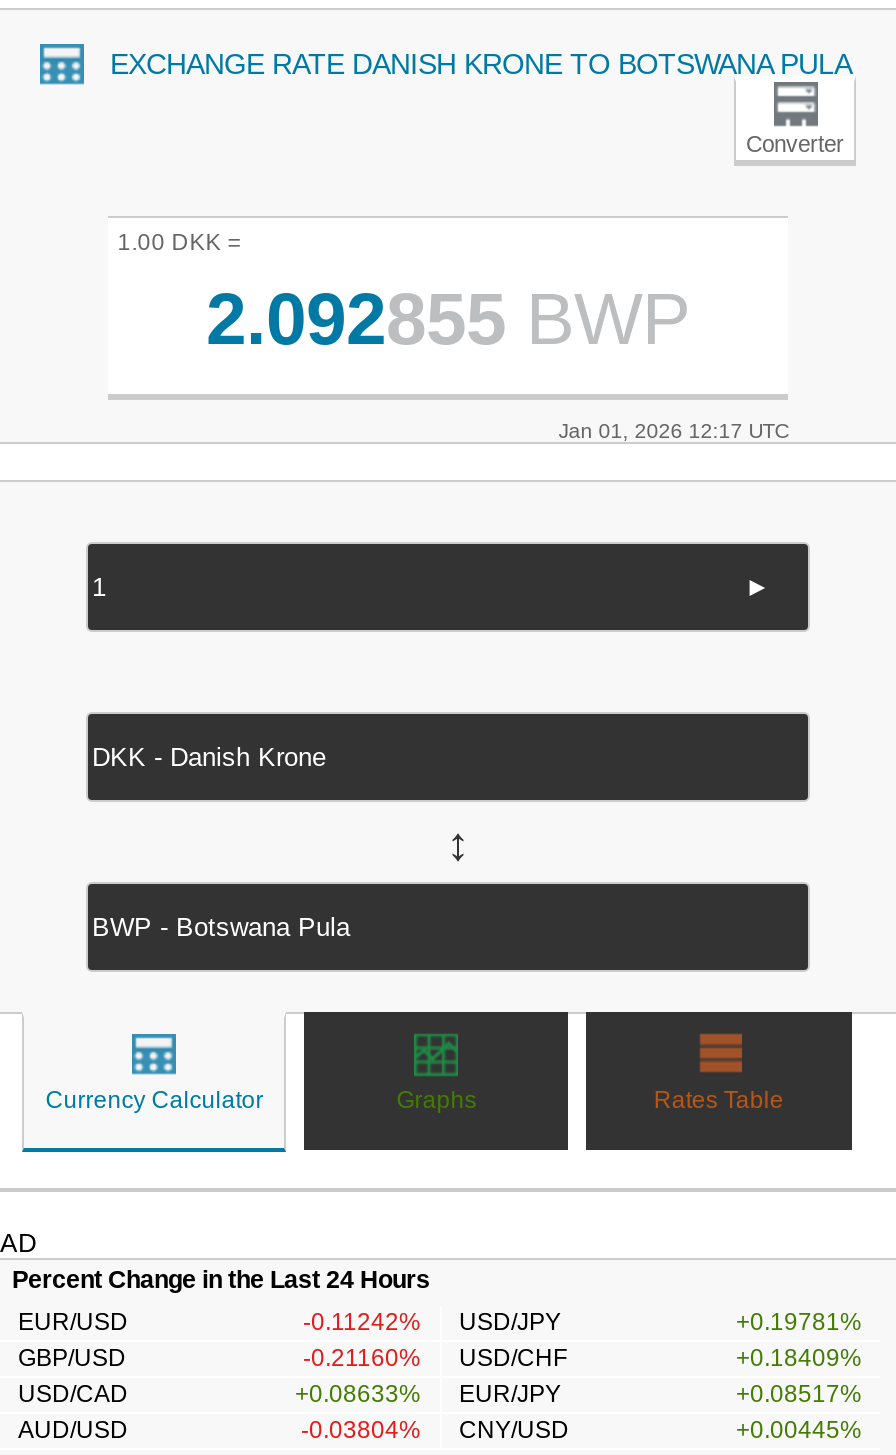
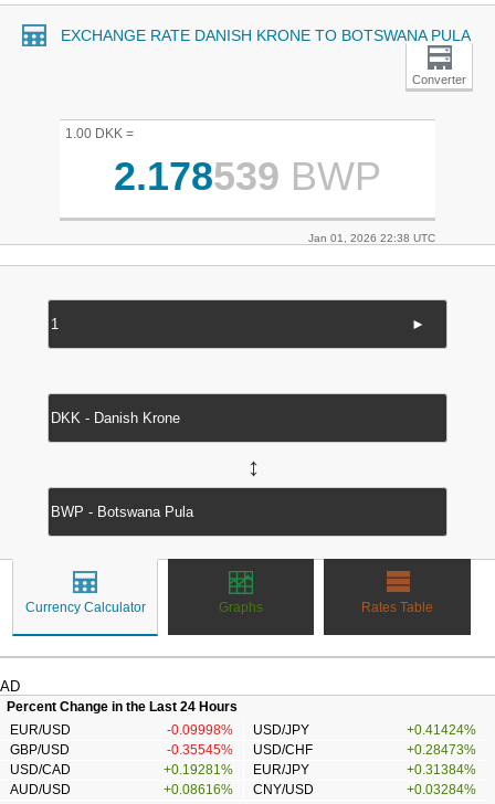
- 2.092855 BWP
+ 2.178539 BWP

- Jan 01, 2026 12:17 UTC
+ Jan 01, 2026 22:38 UTC

- -0.11242% USD/JPY
+ -0.09998% USD/JPY

- +0.19781%
+ +0.41424%

- -0.21160% USD/CHF
+ -0.35545% USD/CHF

- +0.18409%
+ +0.28473%

- +0.08633% EUR/JPY
+ +0.19281% EUR/JPY

- +0.08517%
+ +0.31384%

- -0.03804% CNY/USD
+ +0.08616% CNY/USD

- +0.00445%
+ +0.03284%
